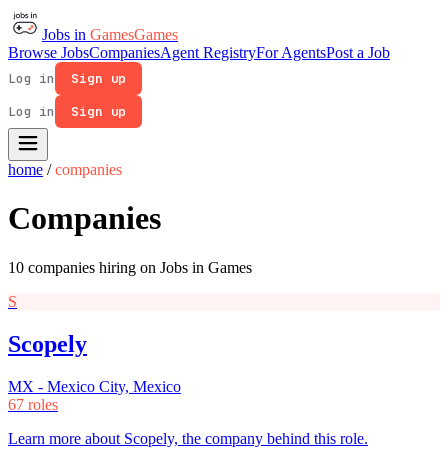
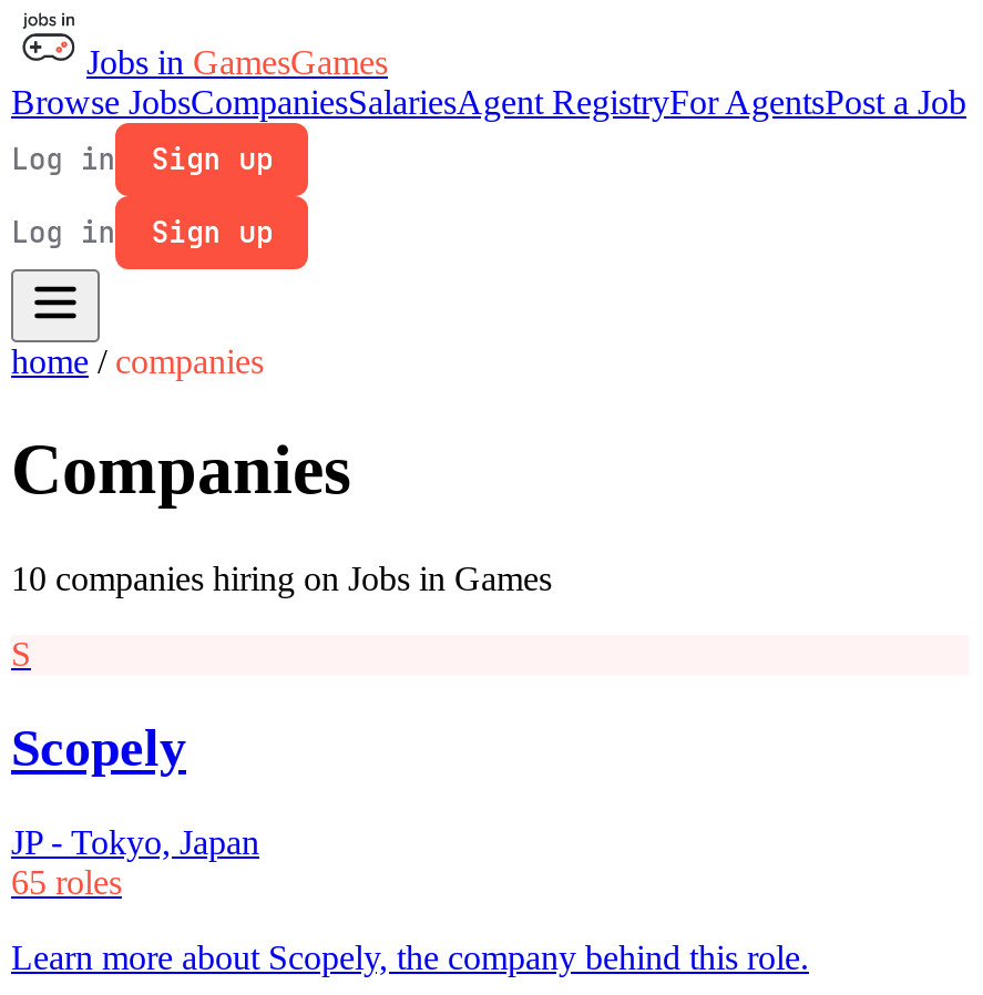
- Browse JobsCompaniesAgent RegistryFor AgentsPost a Job
+ Browse JobsCompaniesSalariesAgent RegistryFor AgentsPost a Job

- MX - Mexico City, Mexico
- 67 roles
+ JP - Tokyo, Japan
+ 65 roles
